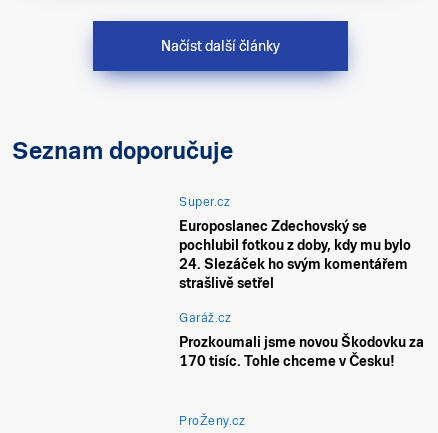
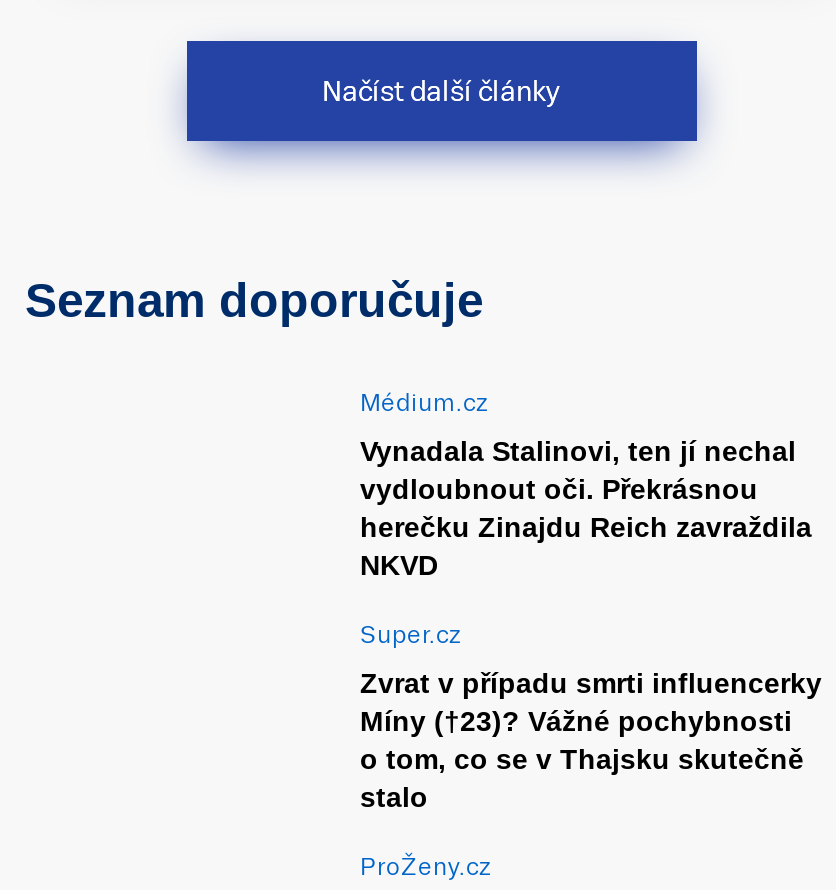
+ Médium.cz
+ Vynadala Stalinovi, ten jí nechal
+ vydloubnout oči. Překrásnou
+ herečku Zinajdu Reich zavraždila
+ NKVD

moved down: Super.cz

- Europoslanec Zdechovský se
- pochlubil fotkou z doby, kdy mu bylo
- 24. Slezáček ho svým komentářem
- strašlivě setřel
- Garáž.cz
- Prozkoumali jsme novou Škodovku za
- 170 tisíc. Tohle chceme v Česku!
+ Zvrat v případu smrti influencerky
+ Míny (†23)? Vážné pochybnosti
+ o tom, co se v Thajsku skutečně
+ stalo
